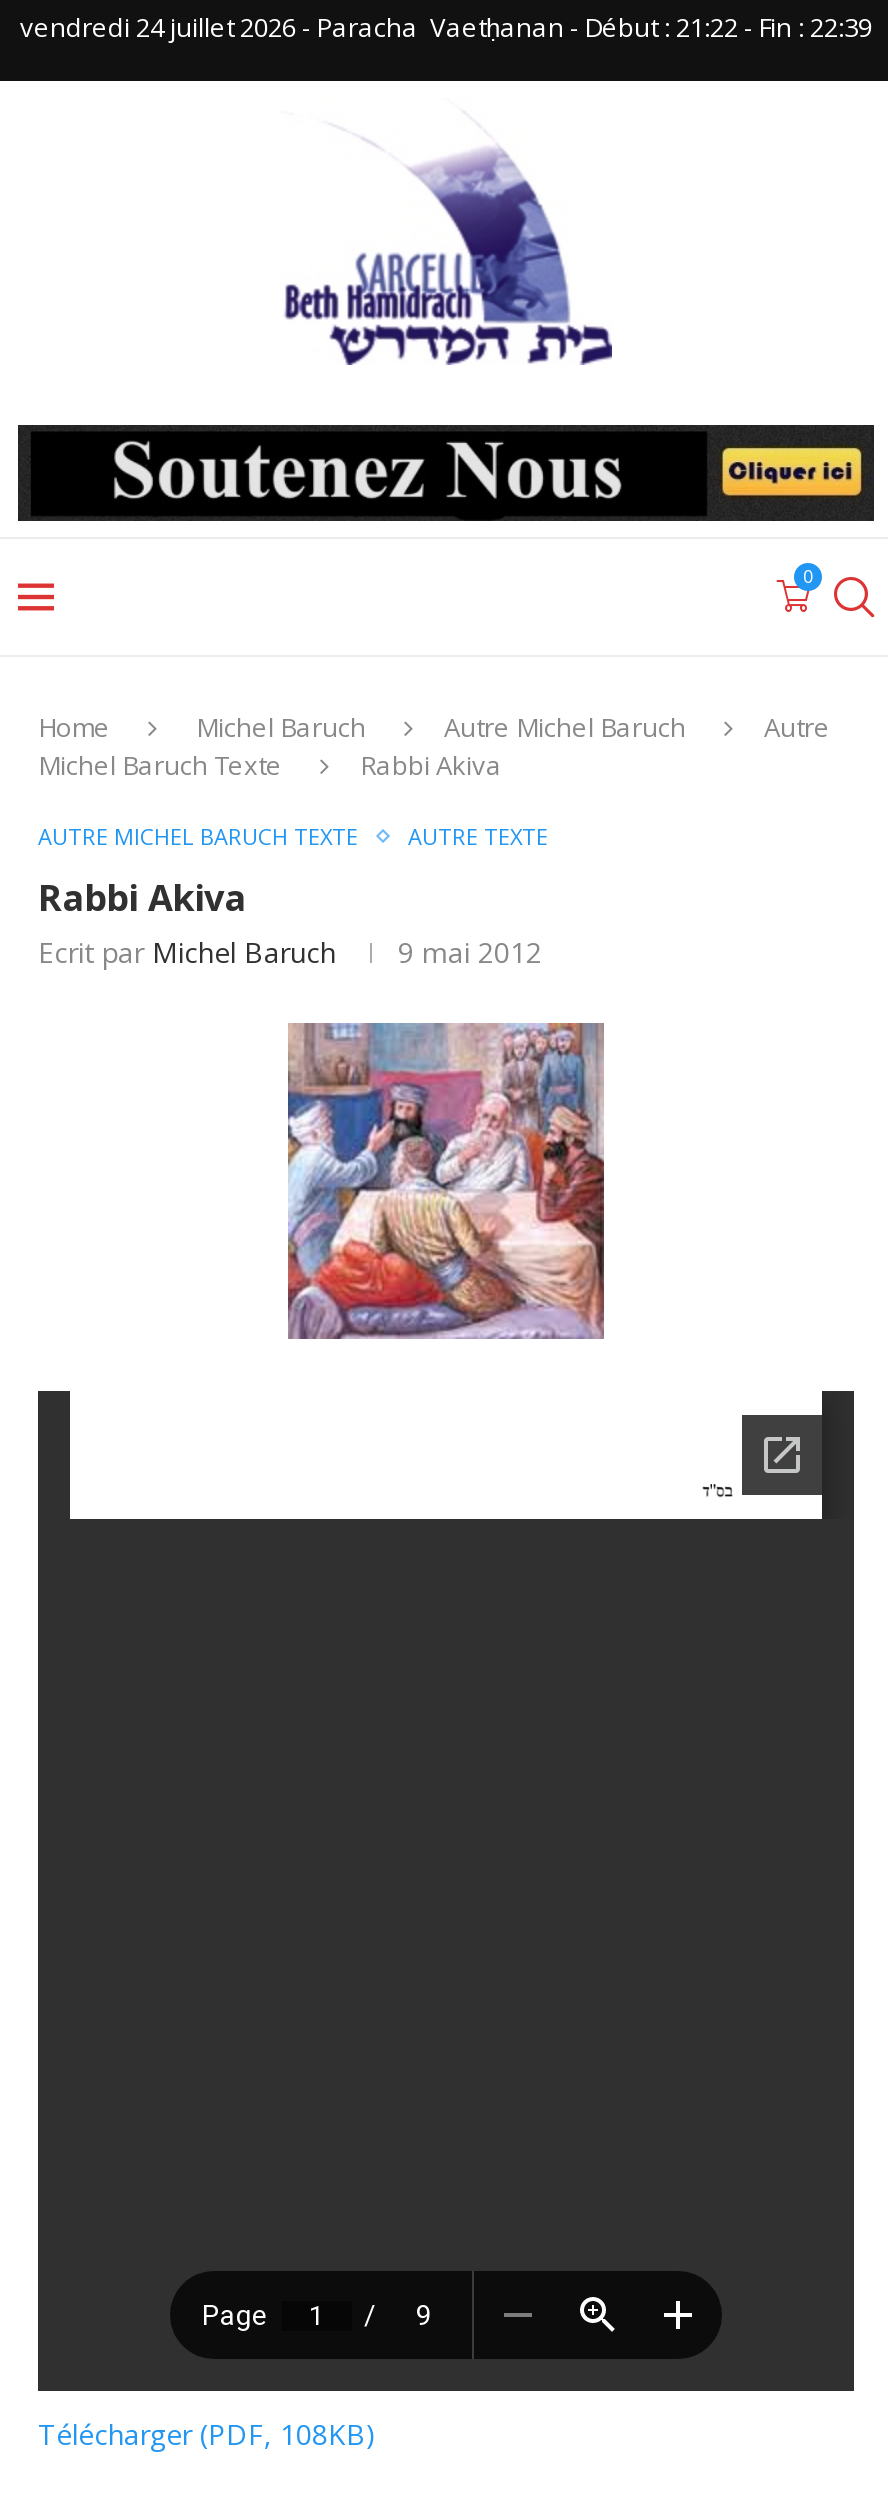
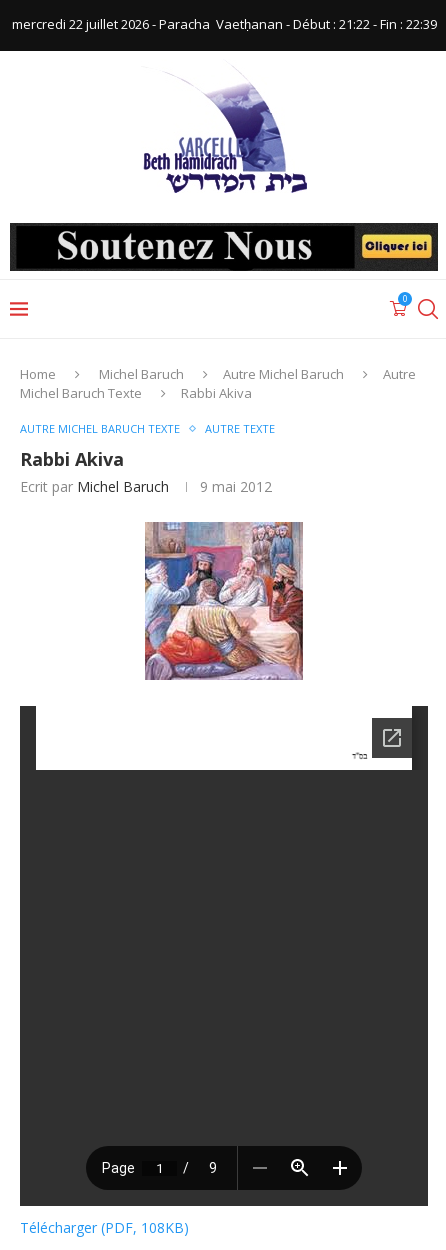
- vendredi 24 juillet 2026 - Paracha Vaetḥanan - Début : 21:22 - Fin : 22:39
+ mercredi 22 juillet 2026 - Paracha Vaetḥanan - Début : 21:22 - Fin : 22:39
